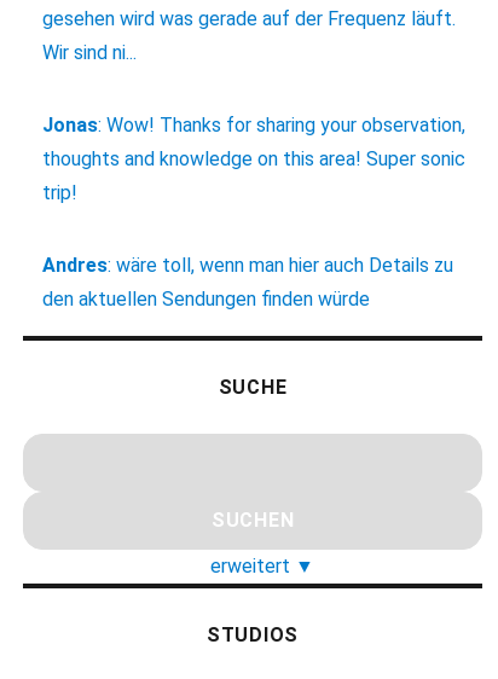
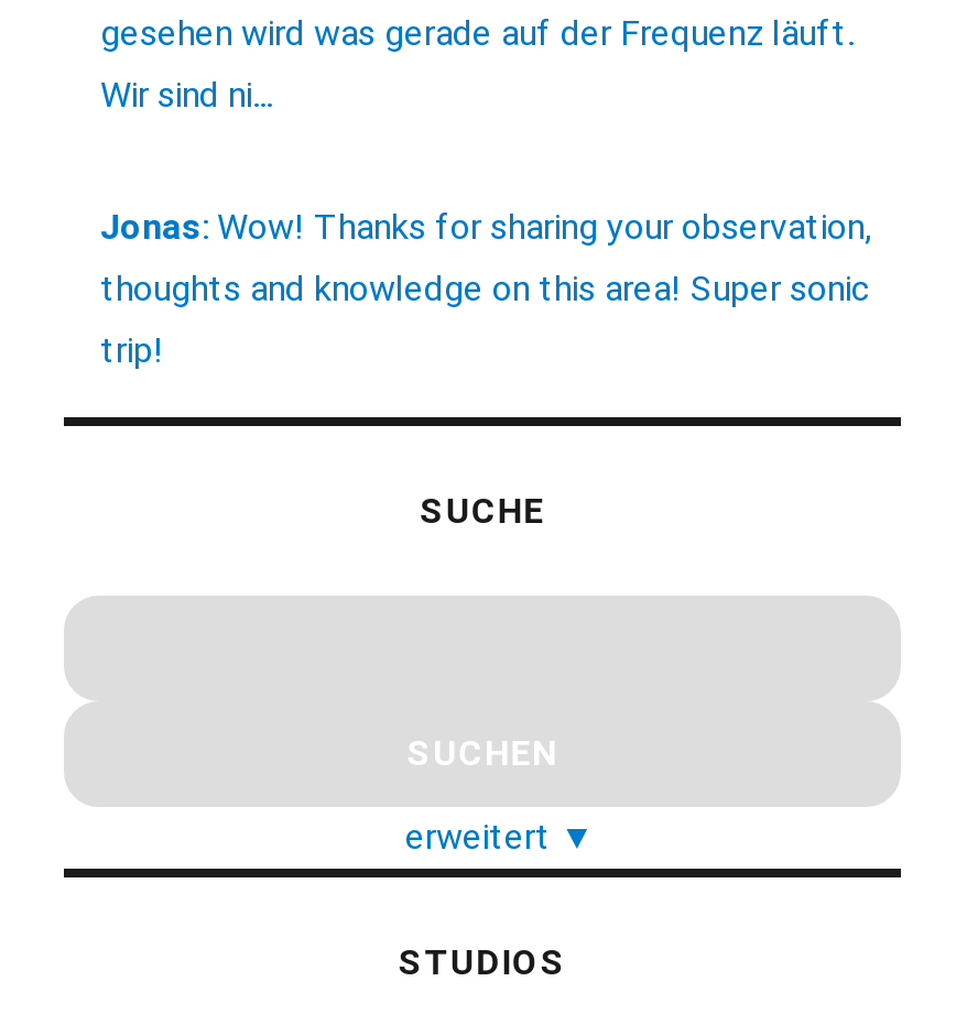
- Andres: wäre toll, wenn man hier auch Details zu
- den aktuellen Sendungen finden würde
